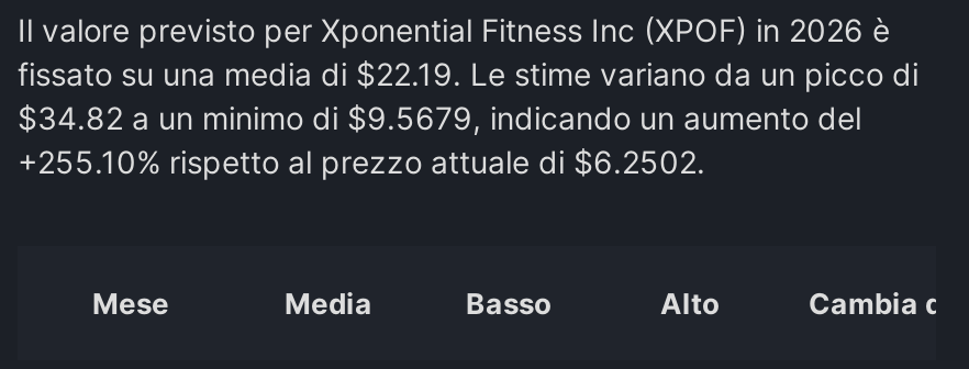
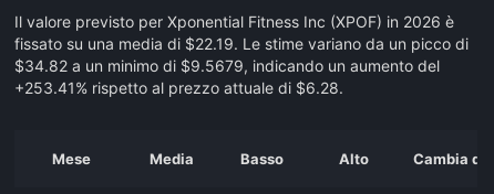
- +255.10% rispetto al prezzo attuale di $6.2502.
+ +253.41% rispetto al prezzo attuale di $6.28.
